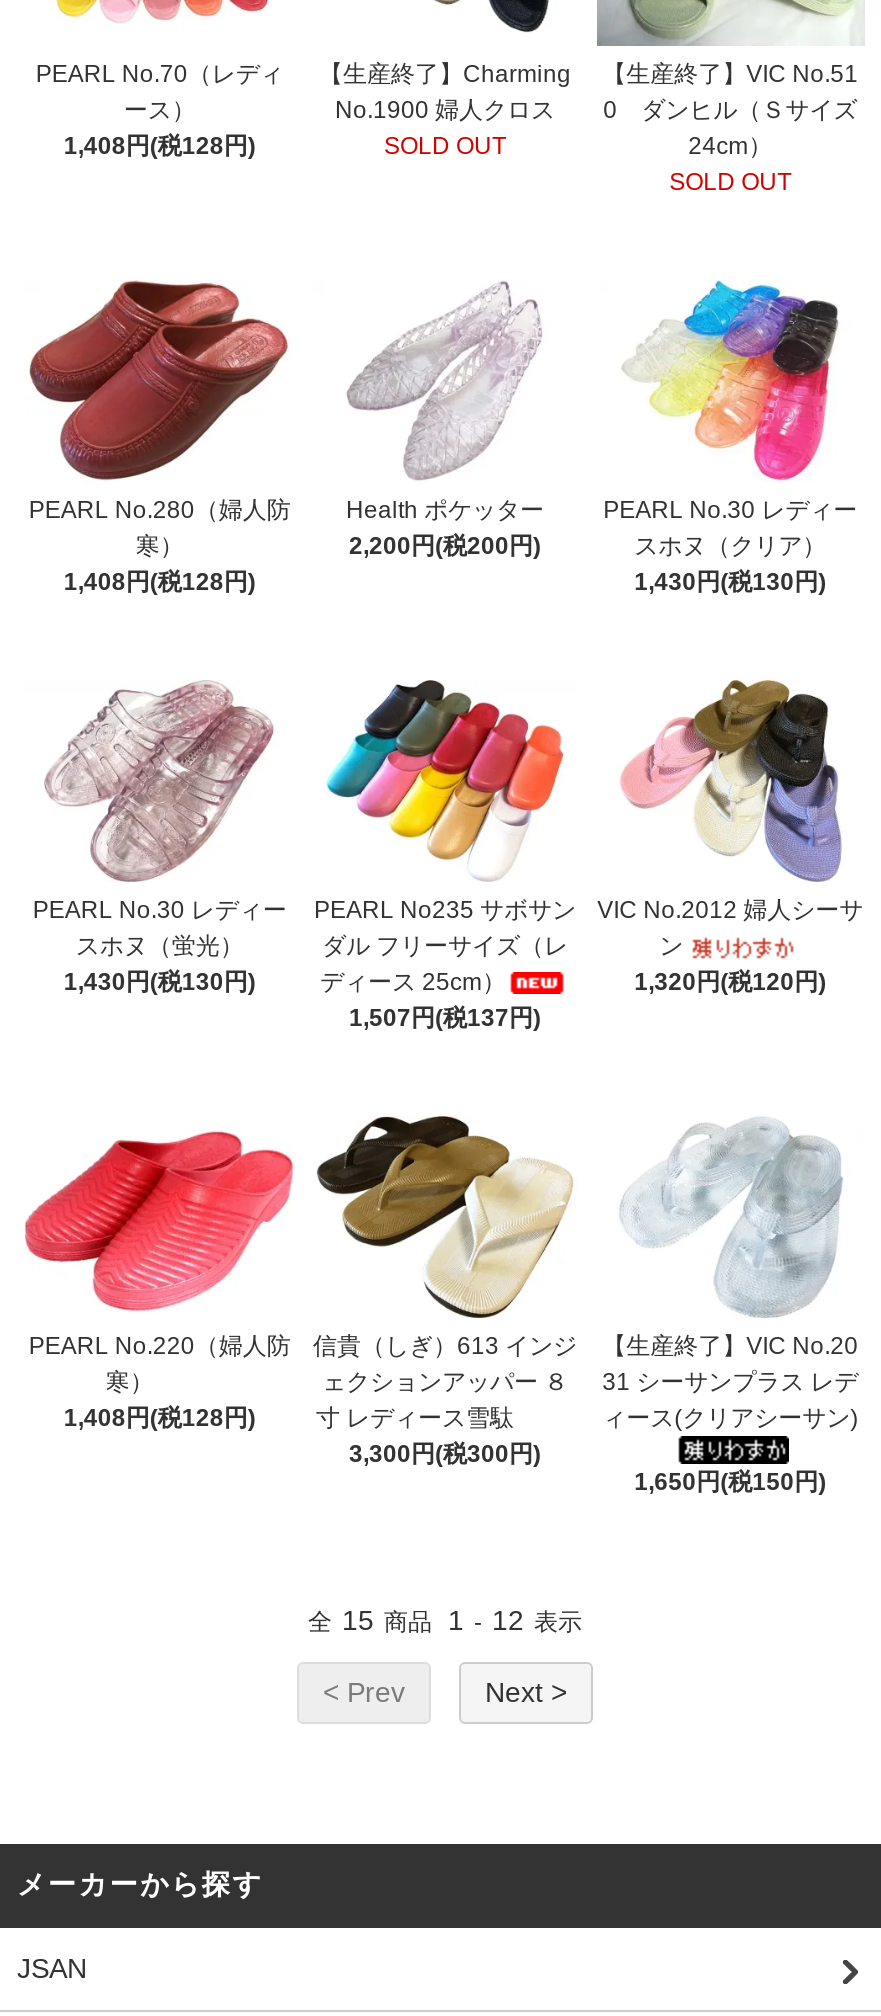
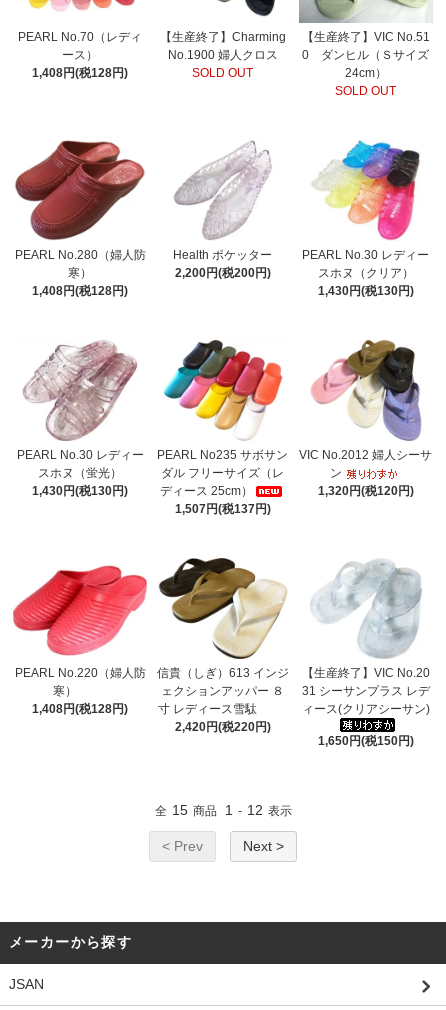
- 3,300円(税300円)
+ 2,420円(税220円)
